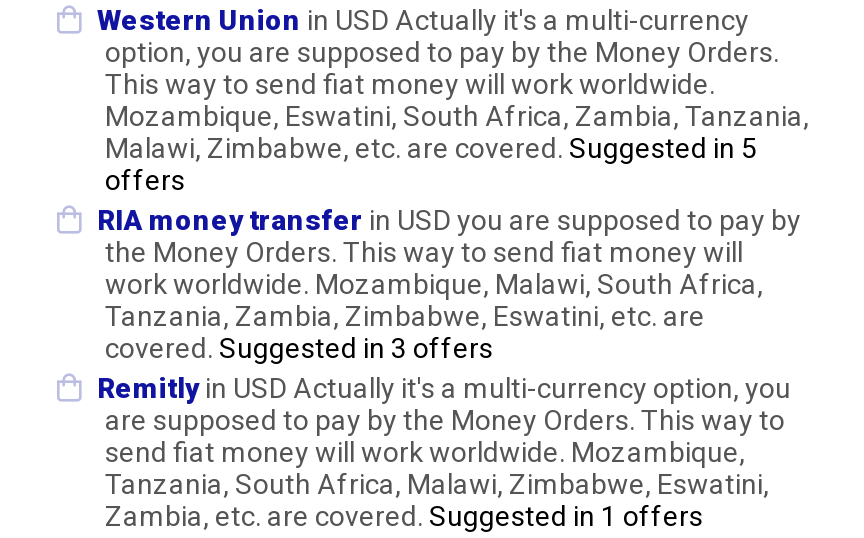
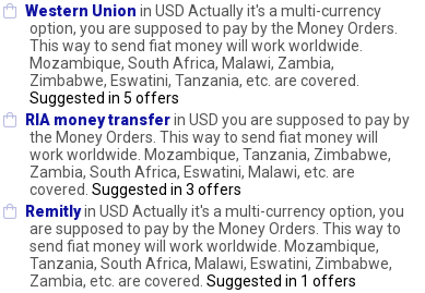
- Mozambique, Eswatini, South Africa, Zambia, Tanzania,
- Malawi, Zimbabwe, etc. are covered. Suggested in 5
- offers
+ Mozambique, South Africa, Malawi, Zambia,
+ Zimbabwe, Eswatini, Tanzania, etc. are covered.
+ Suggested in 5 offers

- work worldwide. Mozambique, Malawi, South Africa,
- Tanzania, Zambia, Zimbabwe, Eswatini, etc. are
+ work worldwide. Mozambique, Tanzania, Zimbabwe,
+ Zambia, South Africa, Eswatini, Malawi, etc. are

- Tanzania, South Africa, Malawi, Zimbabwe, Eswatini,
+ Tanzania, South Africa, Malawi, Eswatini, Zimbabwe,
